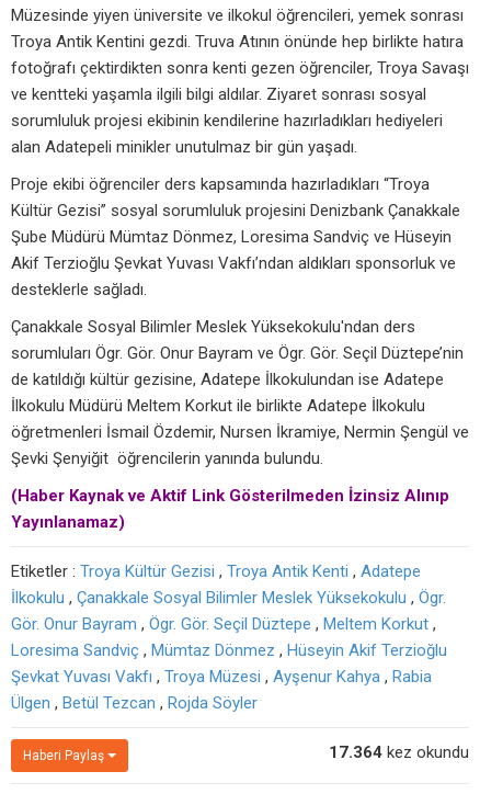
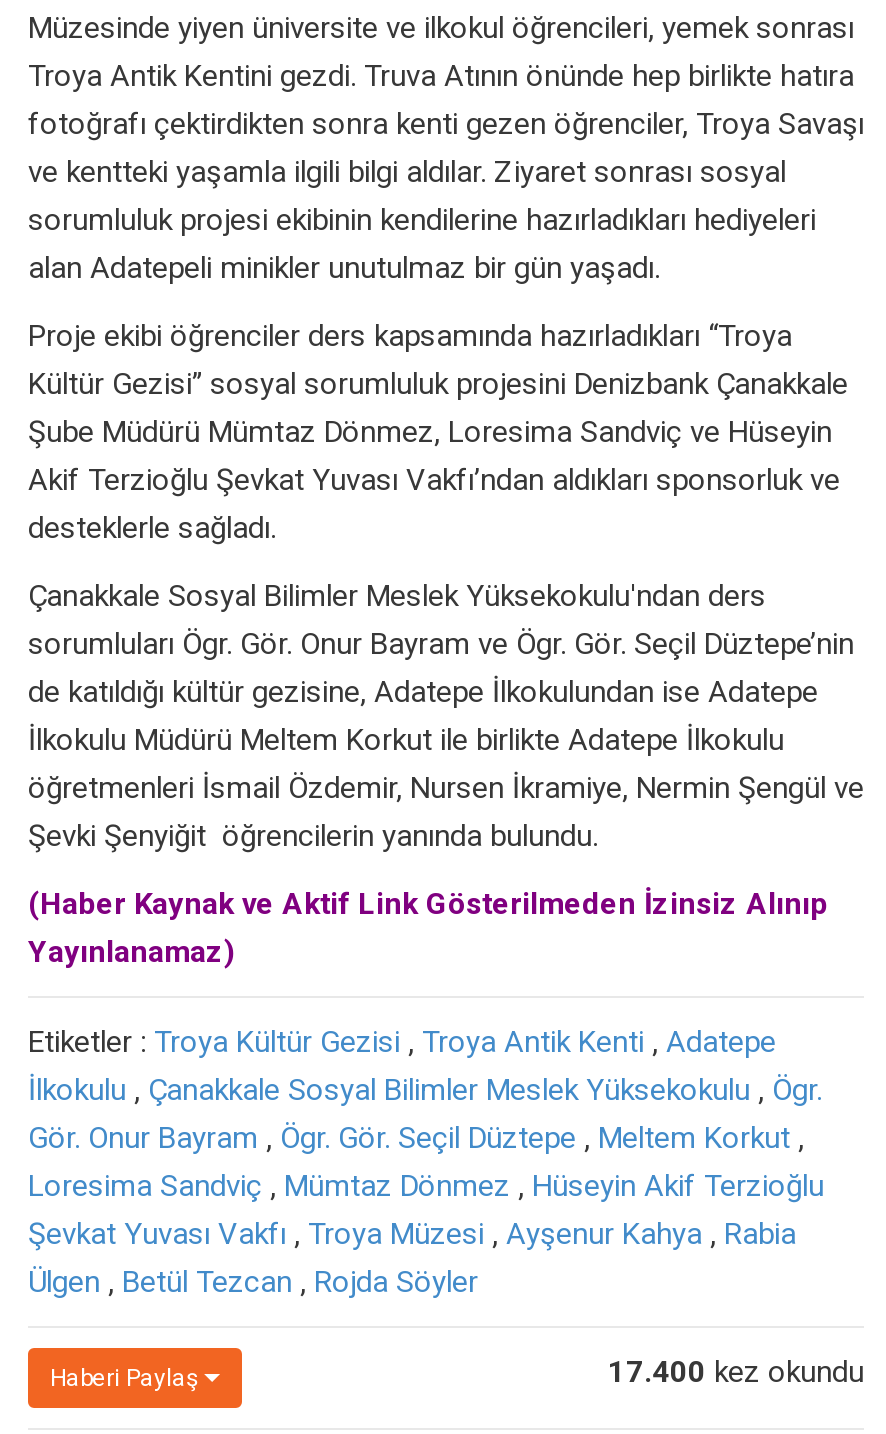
- 17.364 kez okundu
+ 17.400 kez okundu
